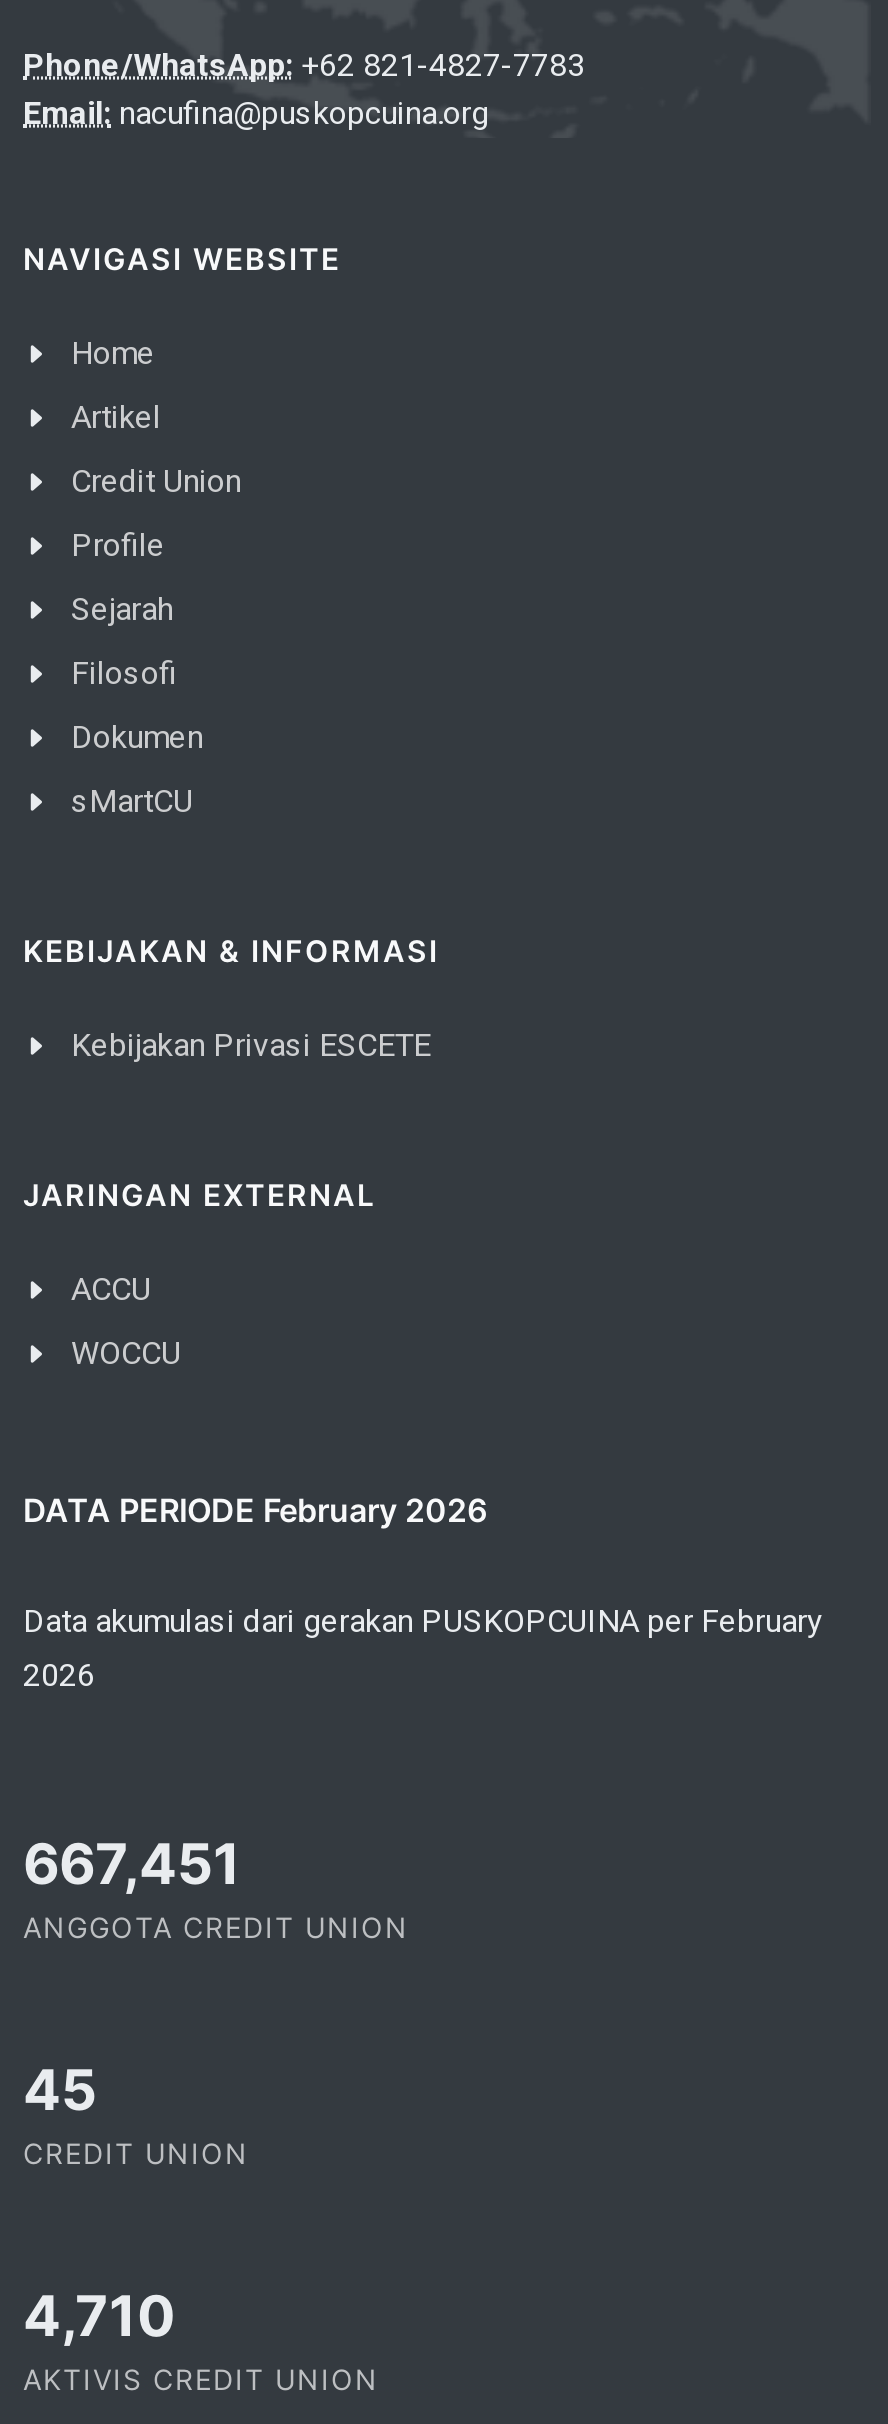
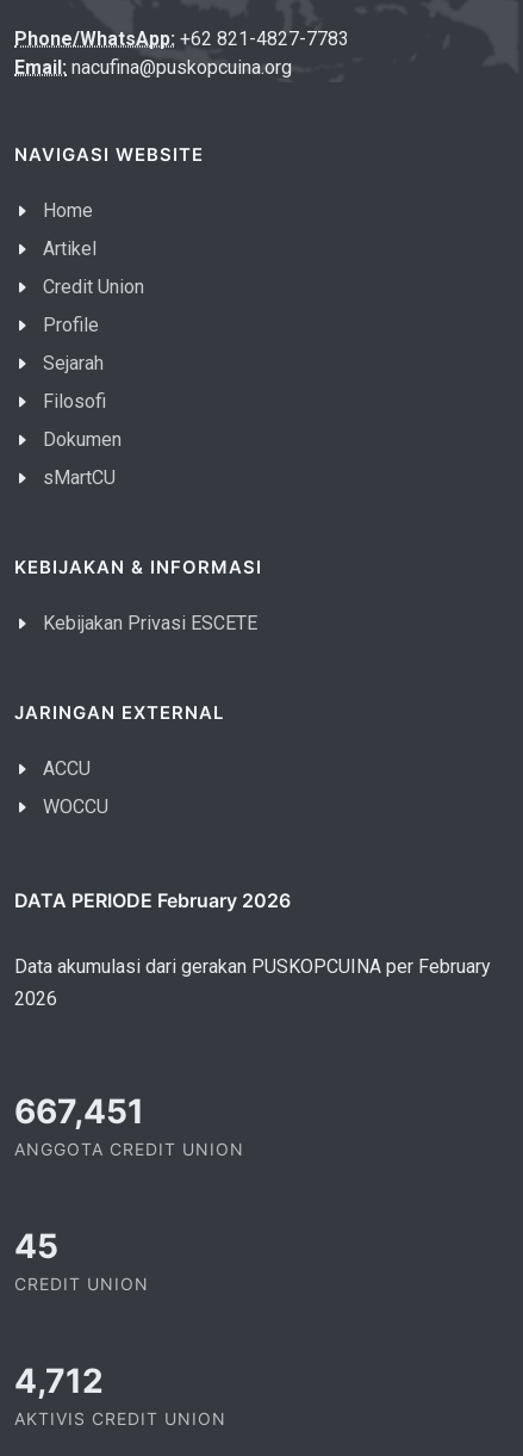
- 4,710
+ 4,712
